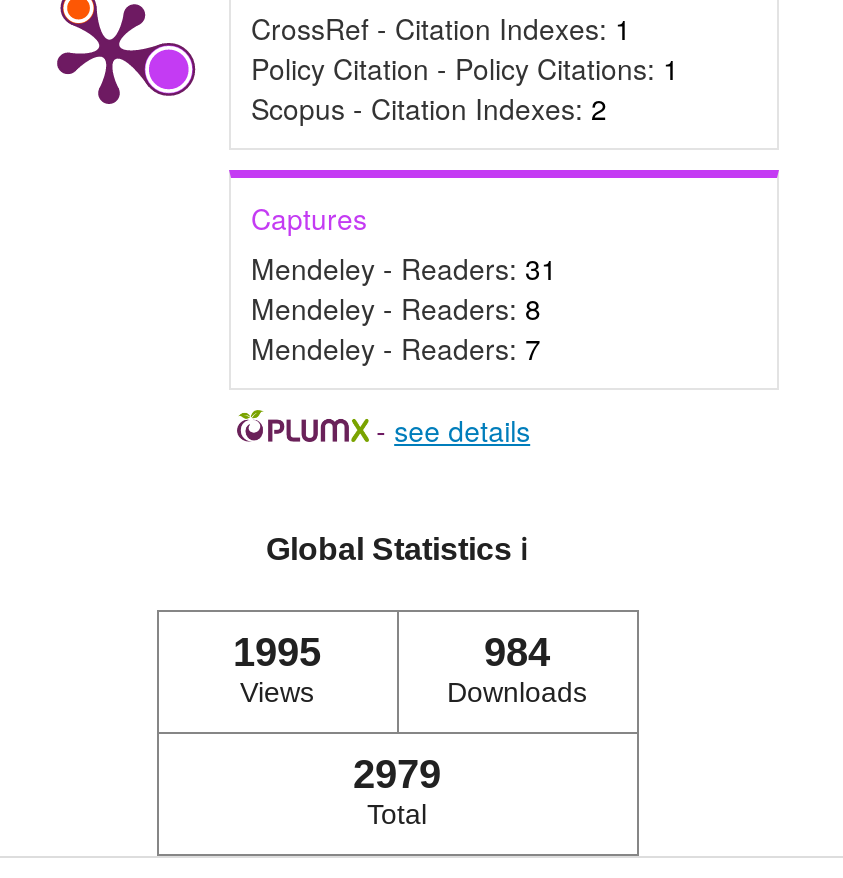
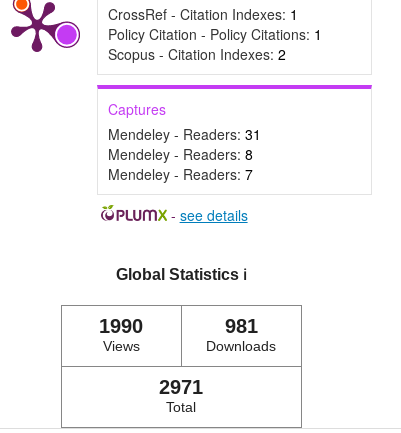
- 1995
+ 1990

- 984
+ 981

- 2979
+ 2971
